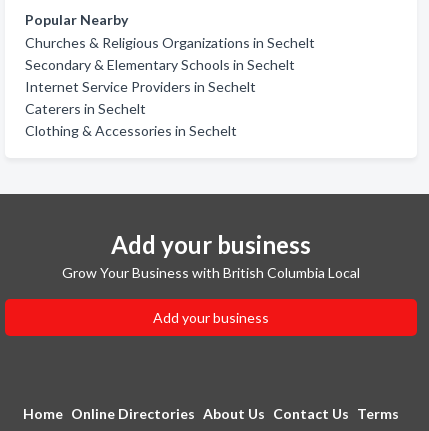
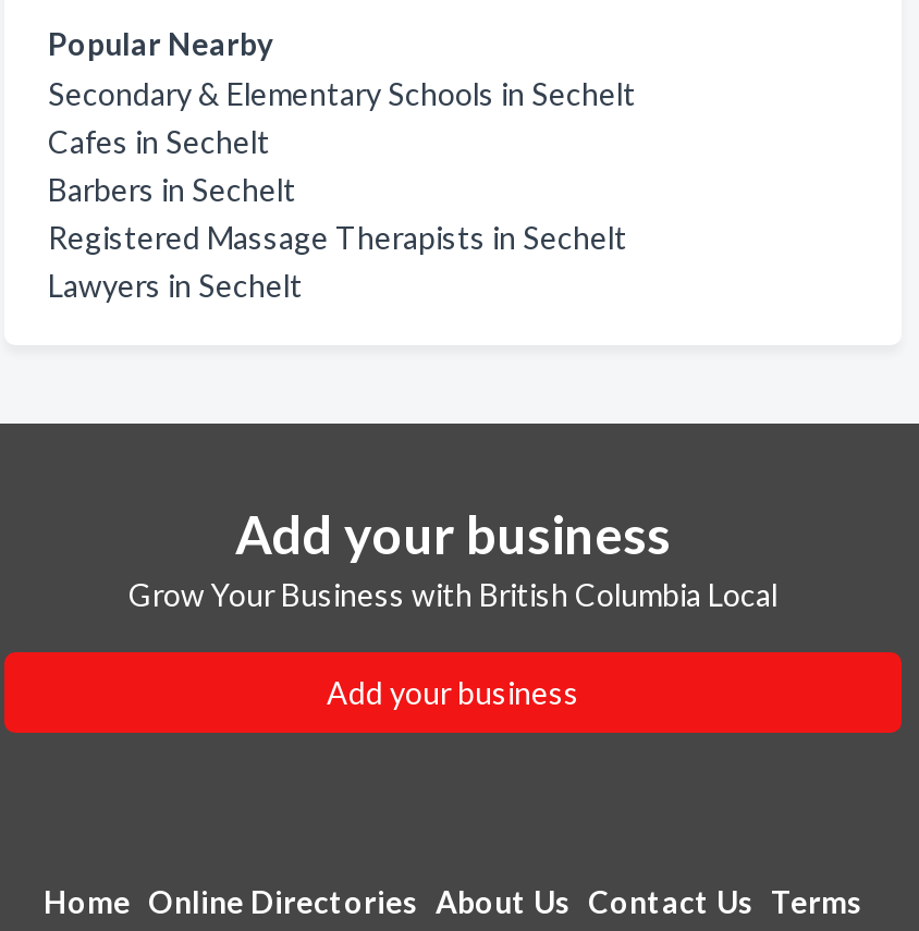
- Churches & Religious Organizations in Sechelt

moved up: Secondary & Elementary Schools in Sechelt

- Internet Service Providers in Sechelt
- Caterers in Sechelt
- Clothing & Accessories in Sechelt
+ Cafes in Sechelt
+ Barbers in Sechelt
+ Registered Massage Therapists in Sechelt
+ Lawyers in Sechelt
